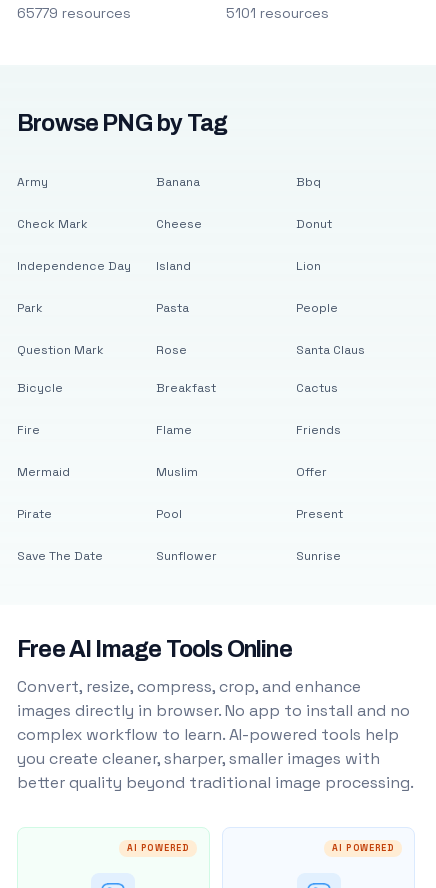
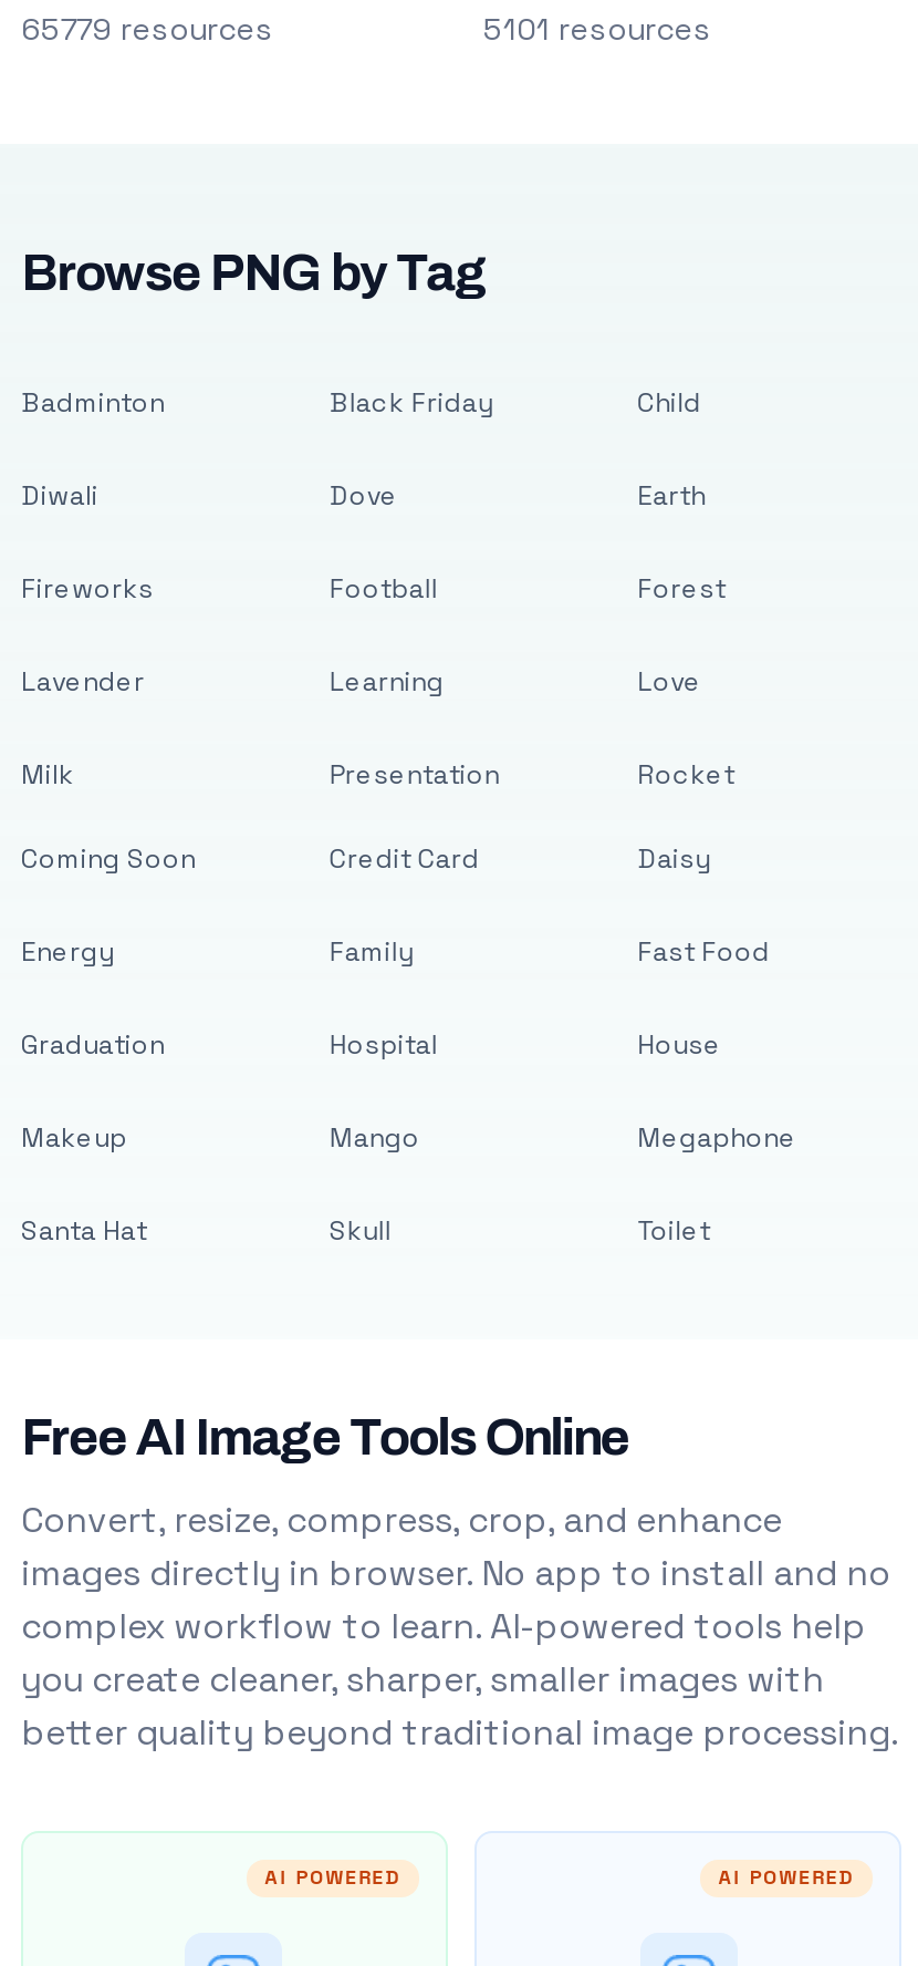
- Army
+ Badminton

- Banana
+ Black Friday

- Bbq
+ Child

- Check Mark
+ Diwali

- Cheese
+ Dove

- Donut
+ Earth

- Independence Day
+ Fireworks

- Island
+ Football

- Lion
+ Forest

- Park
+ Lavender

- Pasta
+ Learning

- People
+ Love

- Question Mark
+ Milk

- Rose
+ Presentation

- Santa Claus
+ Rocket

- Bicycle
+ Coming Soon

- Breakfast
+ Credit Card

- Cactus
+ Daisy

- Fire
+ Energy

- Flame
+ Family

- Friends
+ Fast Food

- Mermaid
+ Graduation

- Muslim
+ Hospital

- Offer
+ House

- Pirate
+ Makeup

- Pool
+ Mango

- Present
+ Megaphone

- Save The Date
+ Santa Hat

- Sunflower
+ Skull

- Sunrise
+ Toilet
